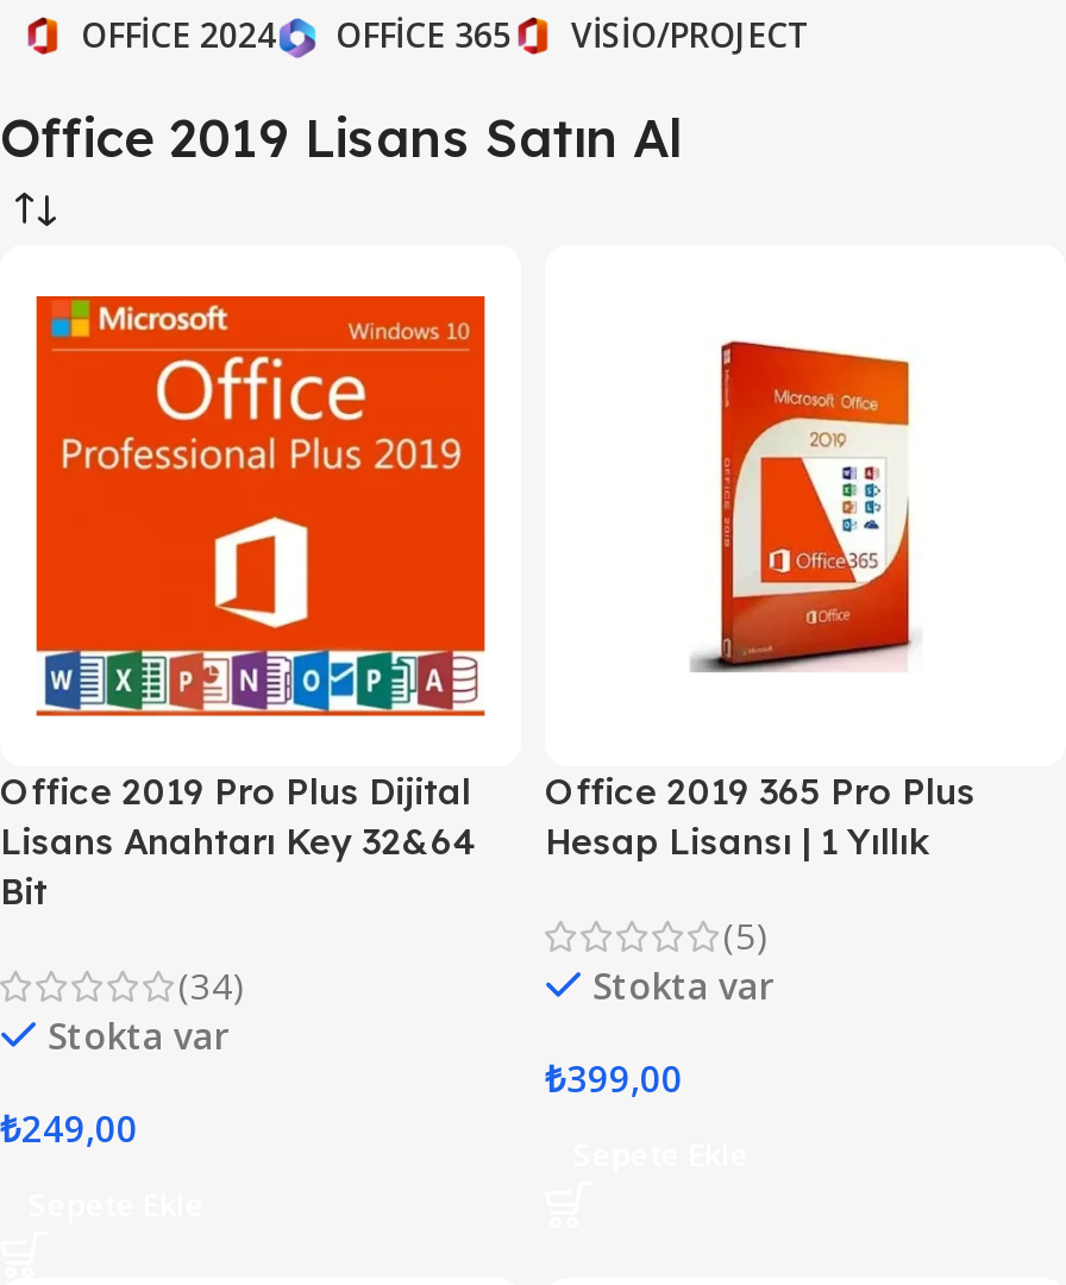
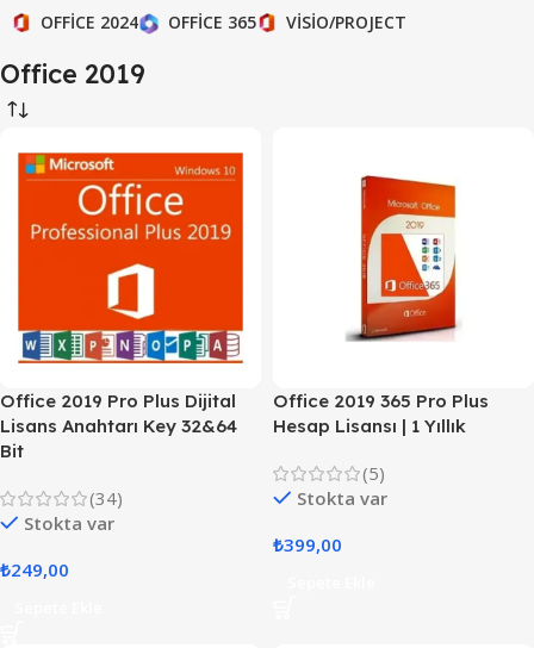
- Office 2019 Lisans Satın Al
+ Office 2019
